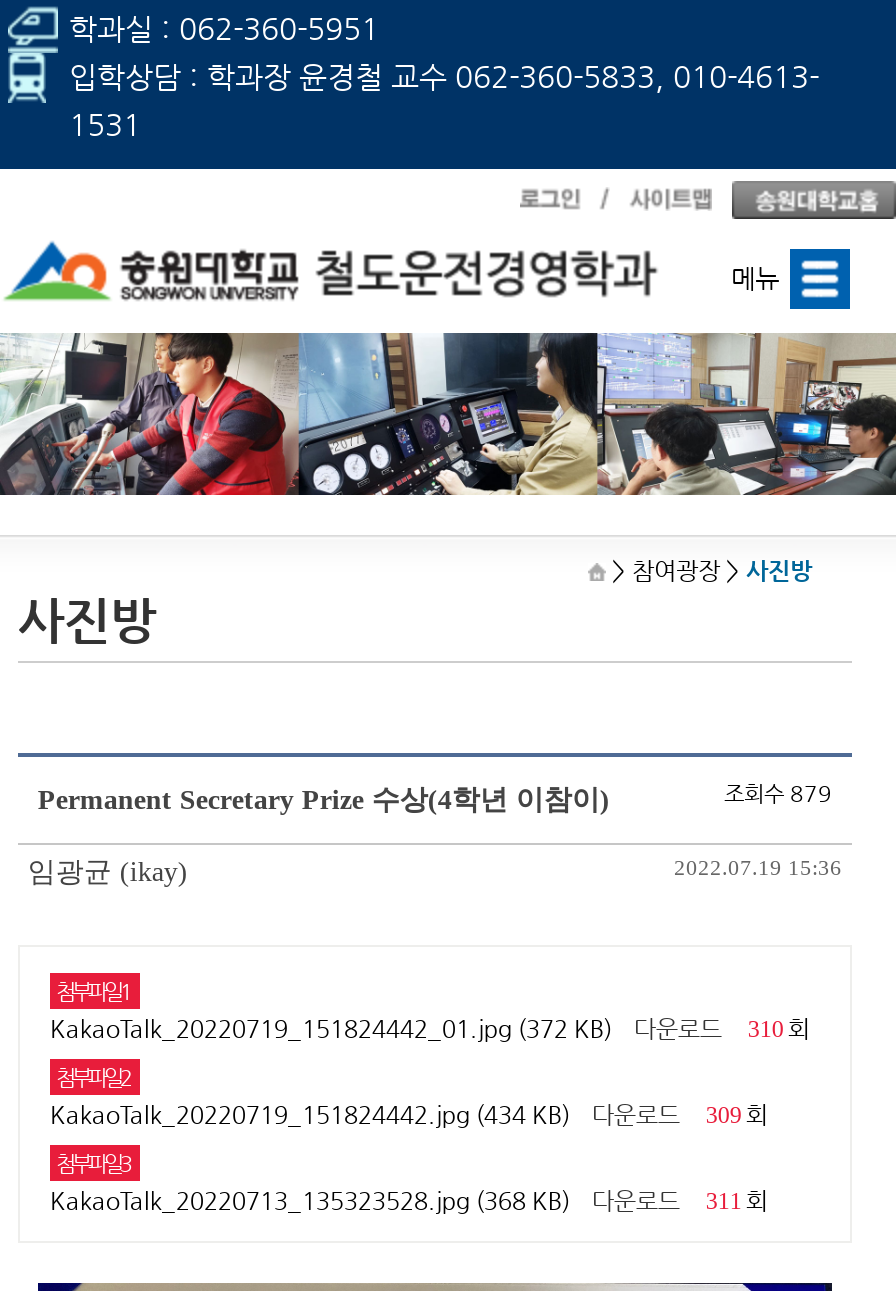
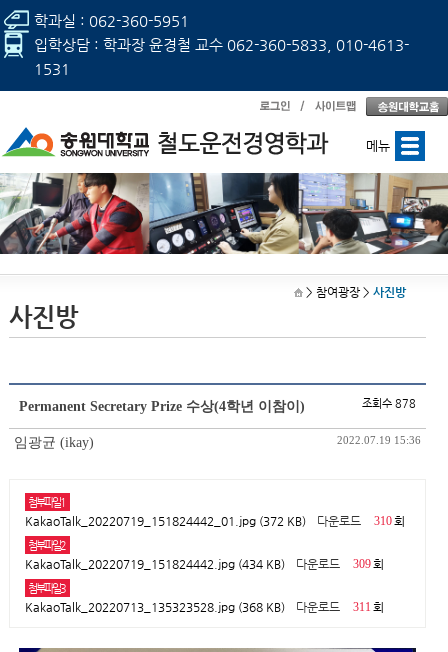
- 조회수 879
+ 조회수 878
